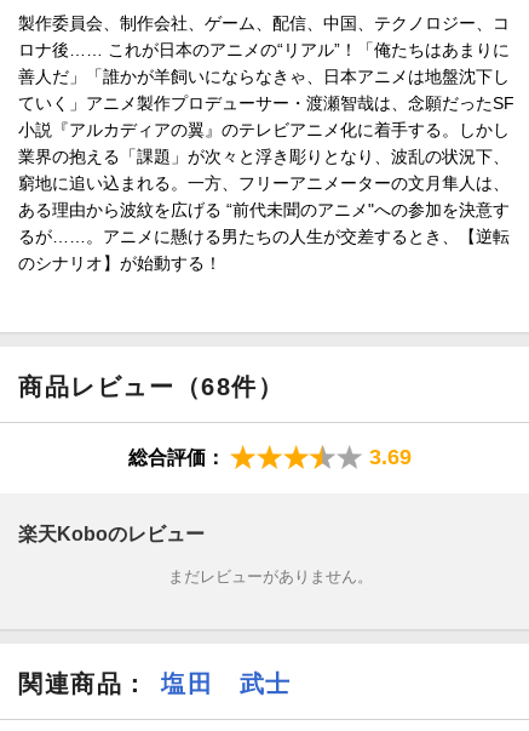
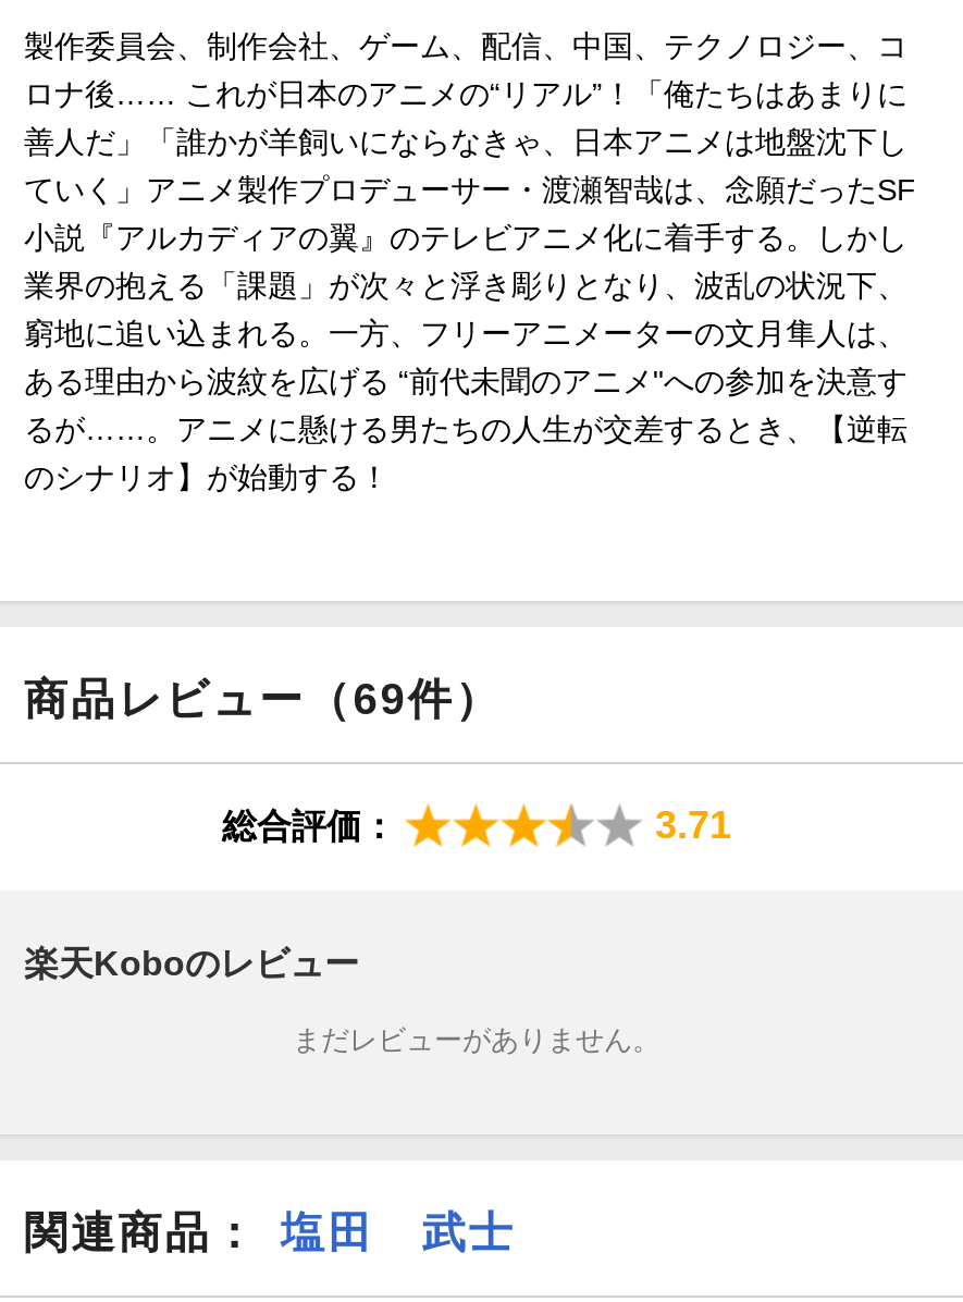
- 商品レビュー（68件）
+ 商品レビュー（69件）

- 3.69
+ 3.71
